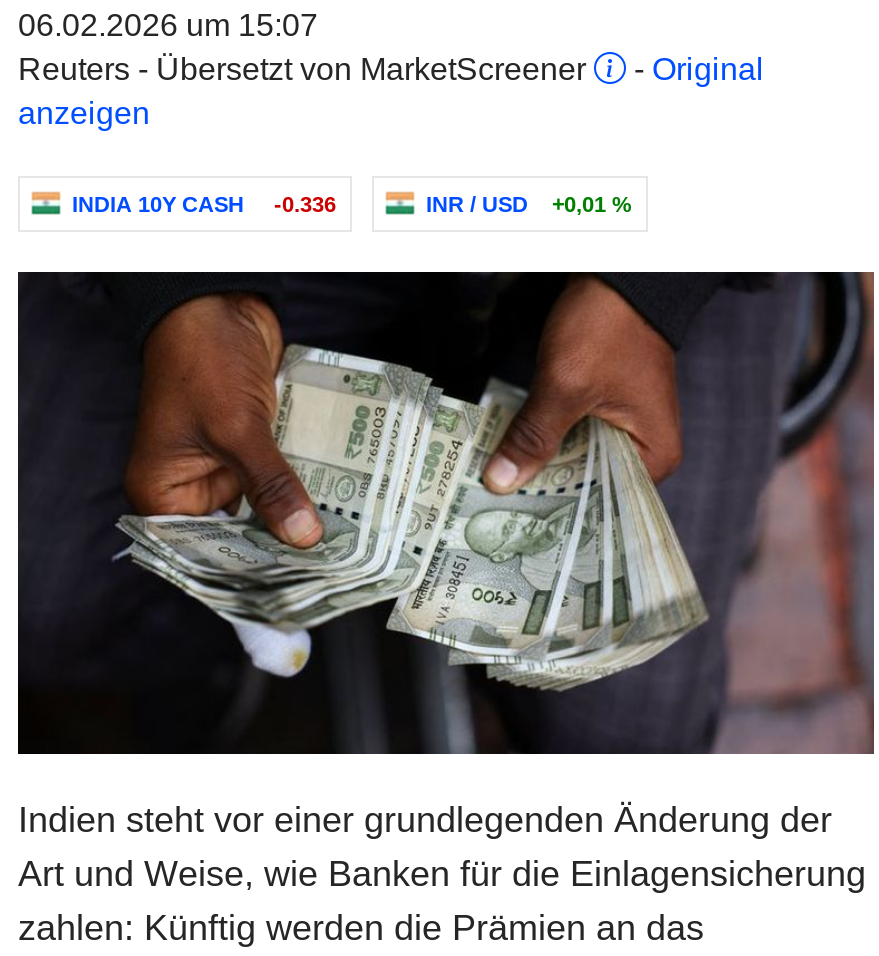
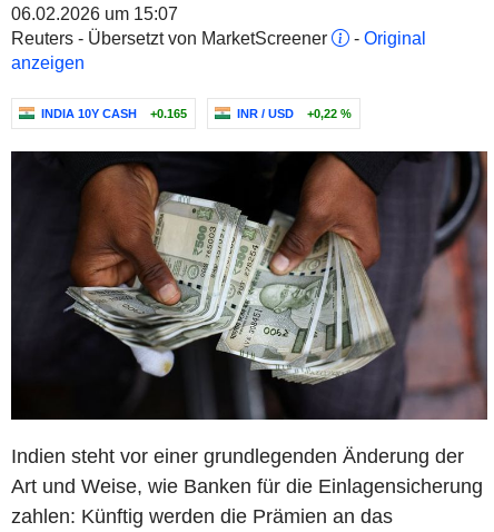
- INDIA 10Y CASH -0.336
+ INDIA 10Y CASH +0.165

- INR / USD +0,01 %
+ INR / USD +0,22 %
